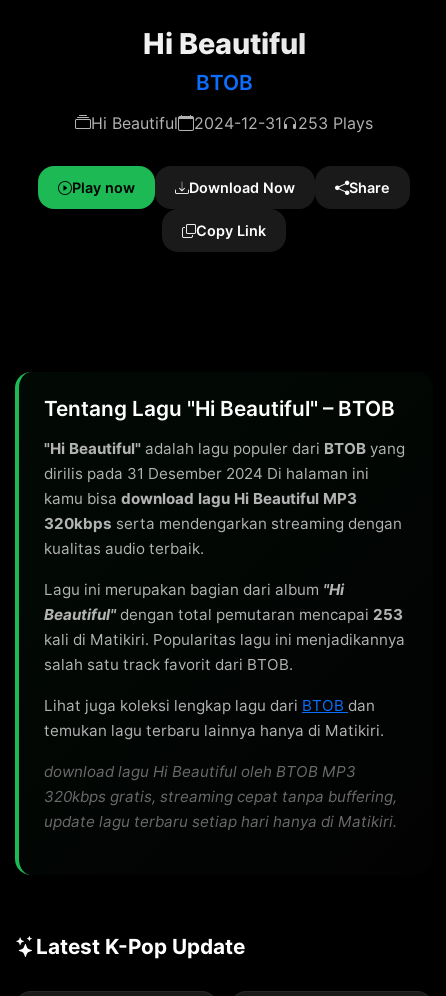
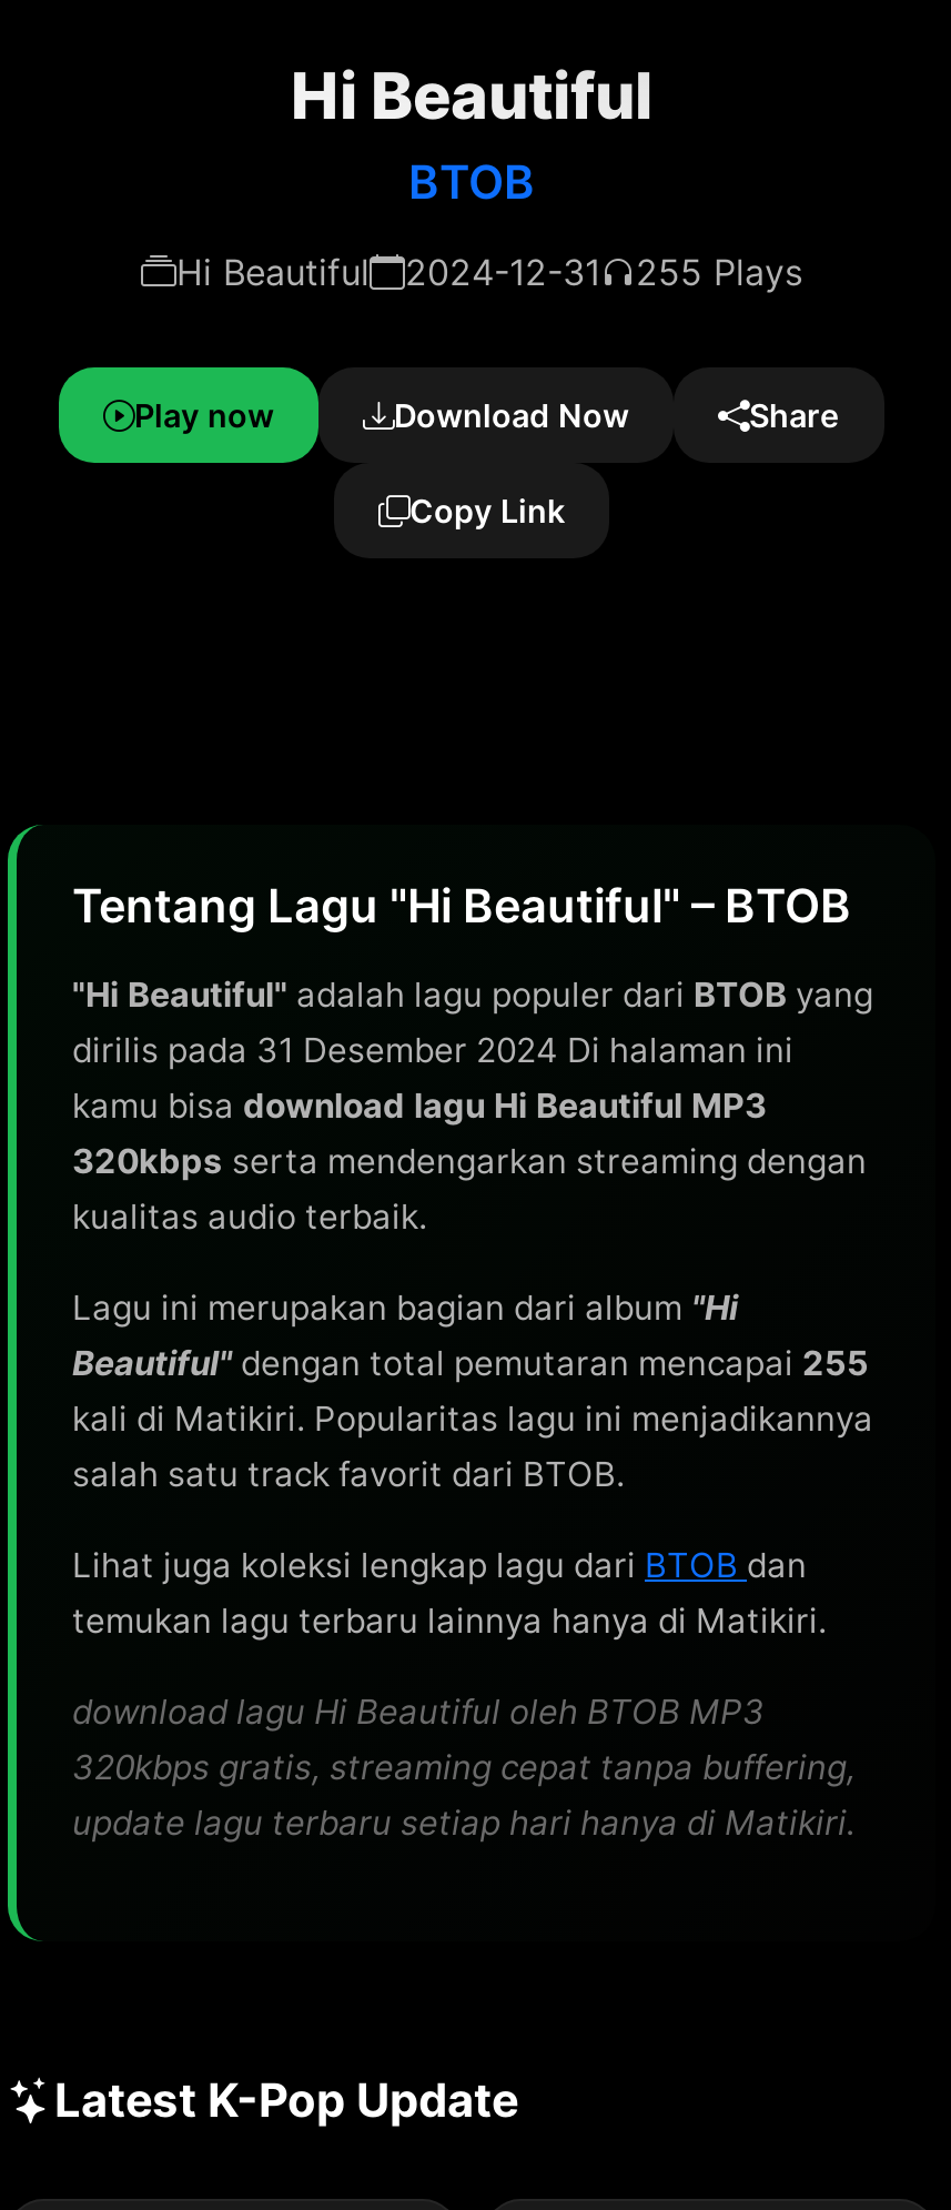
- Hi Beautiful 2024-12-31 253 Plays
+ Hi Beautiful 2024-12-31 255 Plays

- Beautiful" dengan total pemutaran mencapai 253
+ Beautiful" dengan total pemutaran mencapai 255
